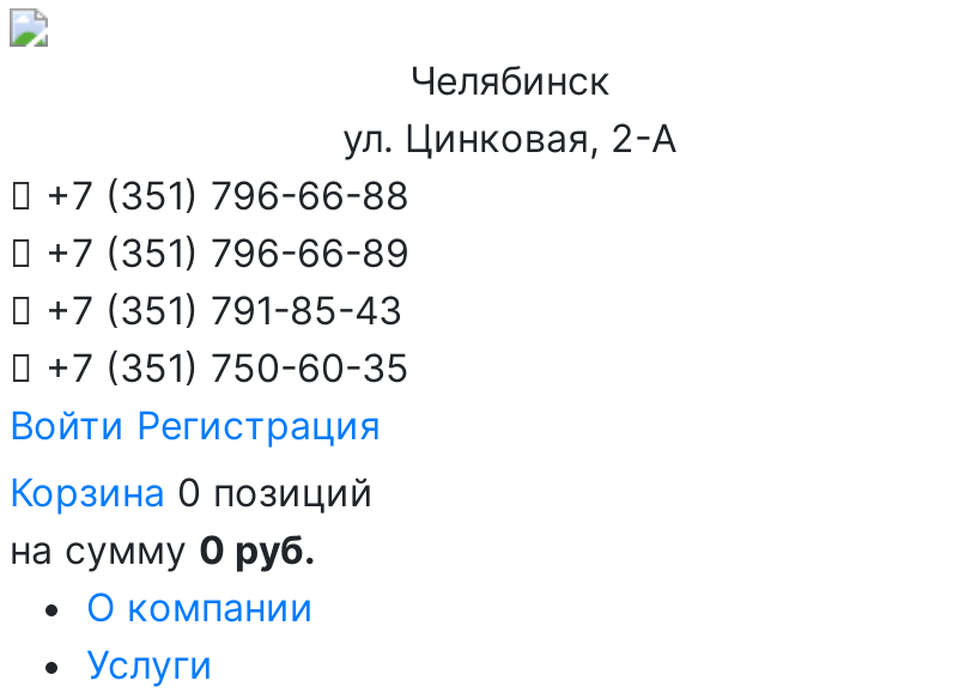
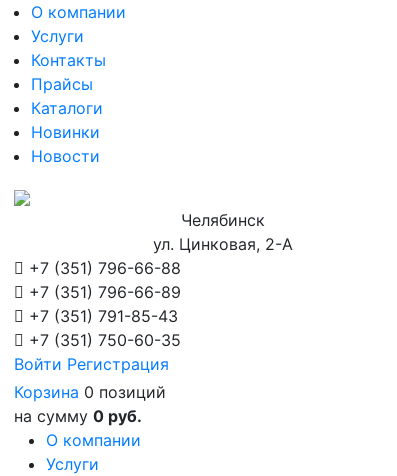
+ О компании
+ Услуги
+ Контакты
+ Прайсы
+ Каталоги
+ Новинки
+ Новости
